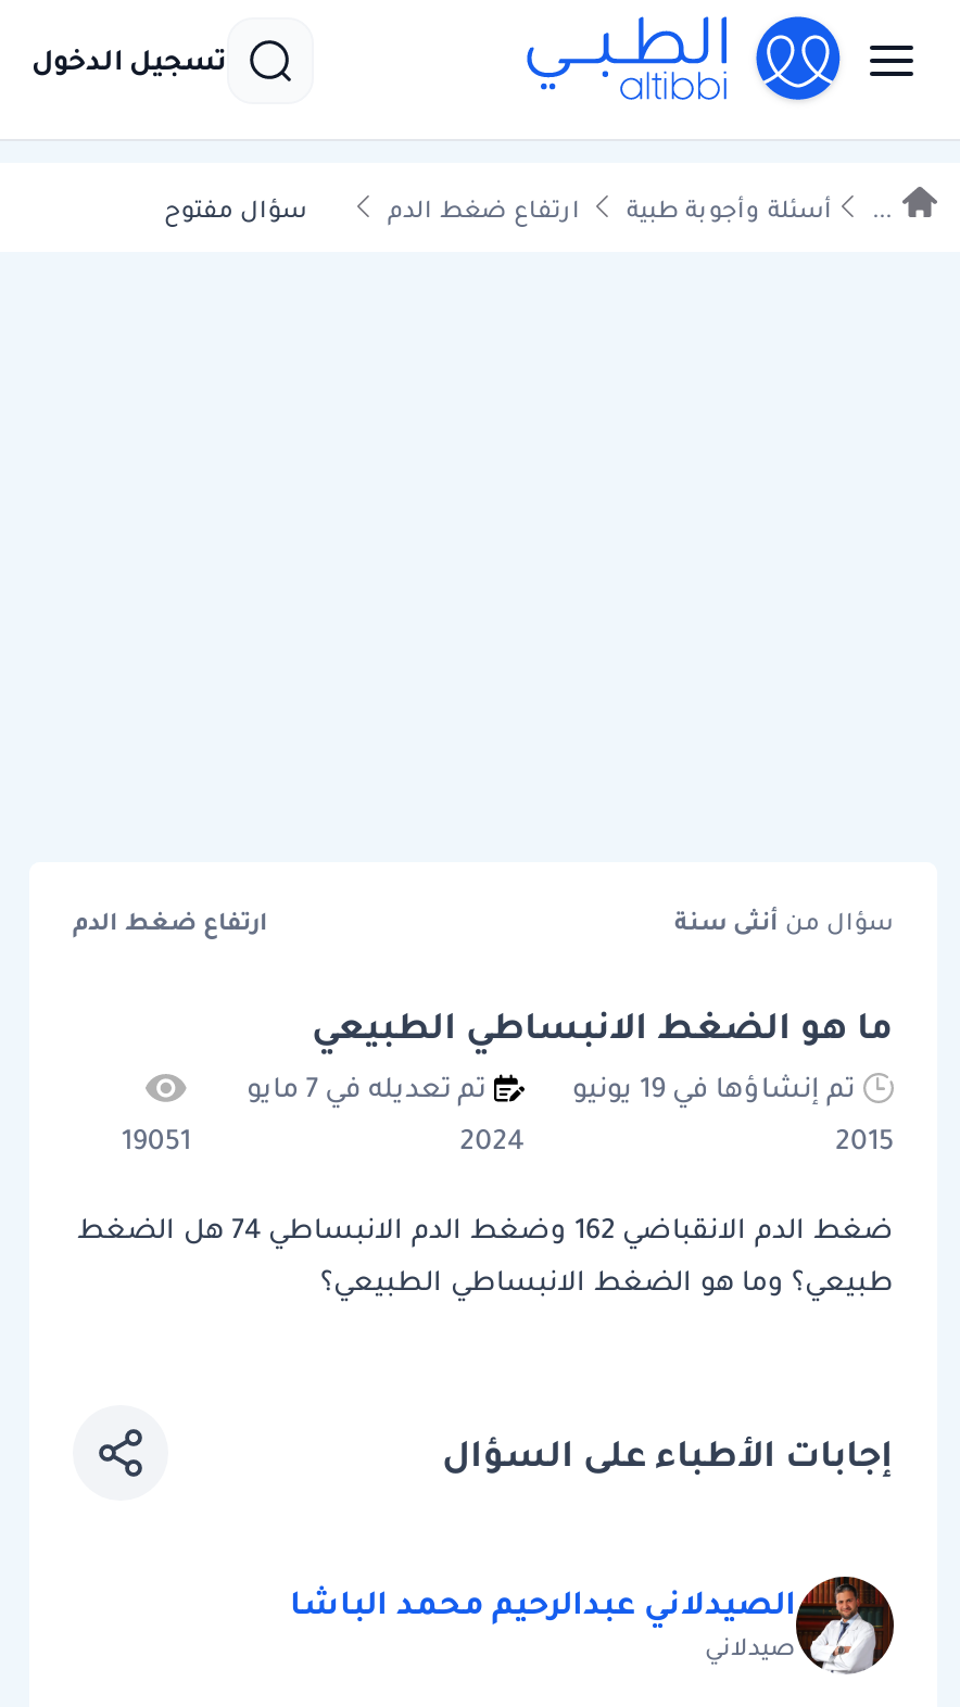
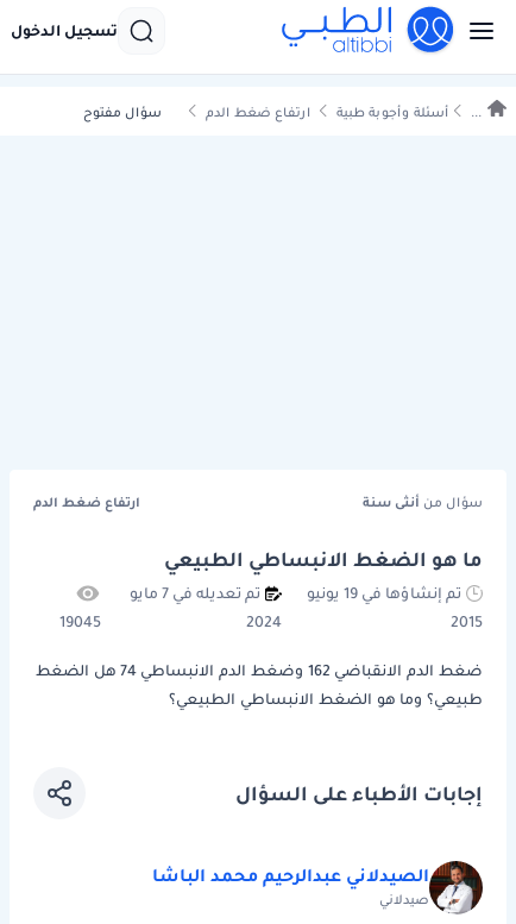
- 19051
+ 19045
